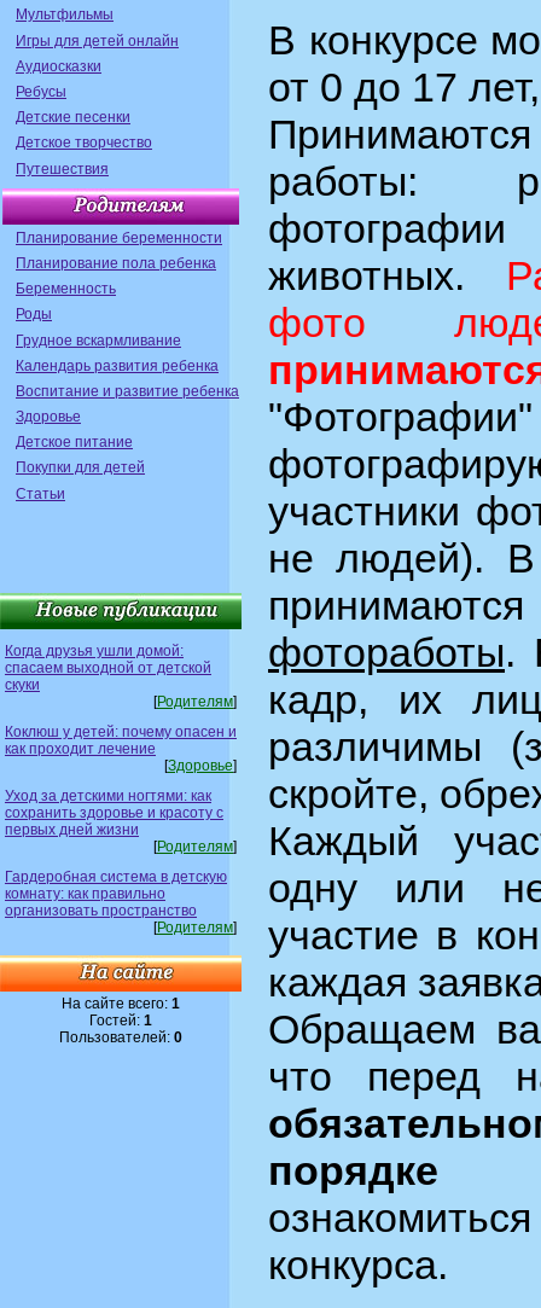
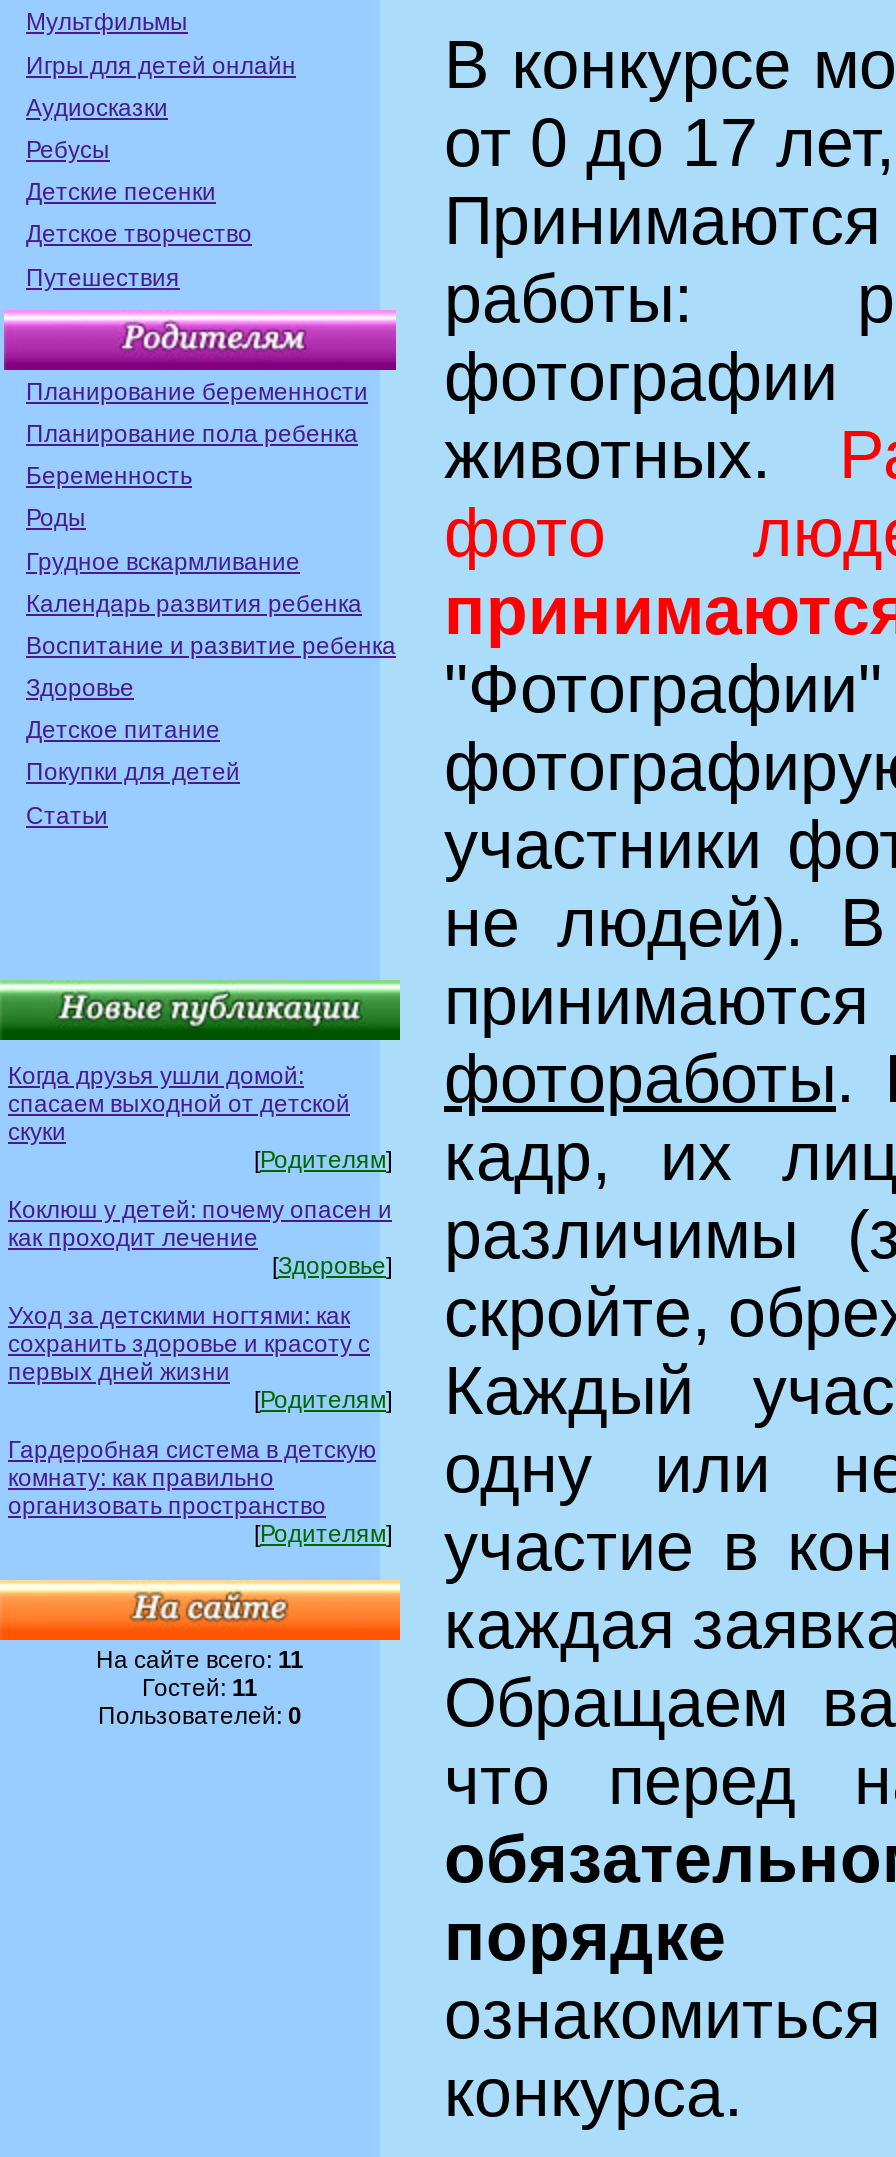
- На сайте всего: 1
+ На сайте всего: 11

- Гостей: 1
+ Гостей: 11
